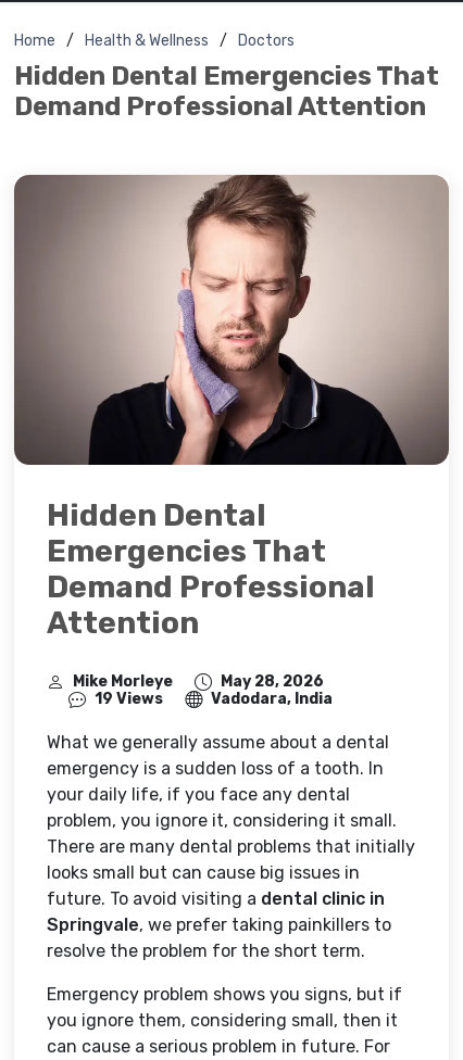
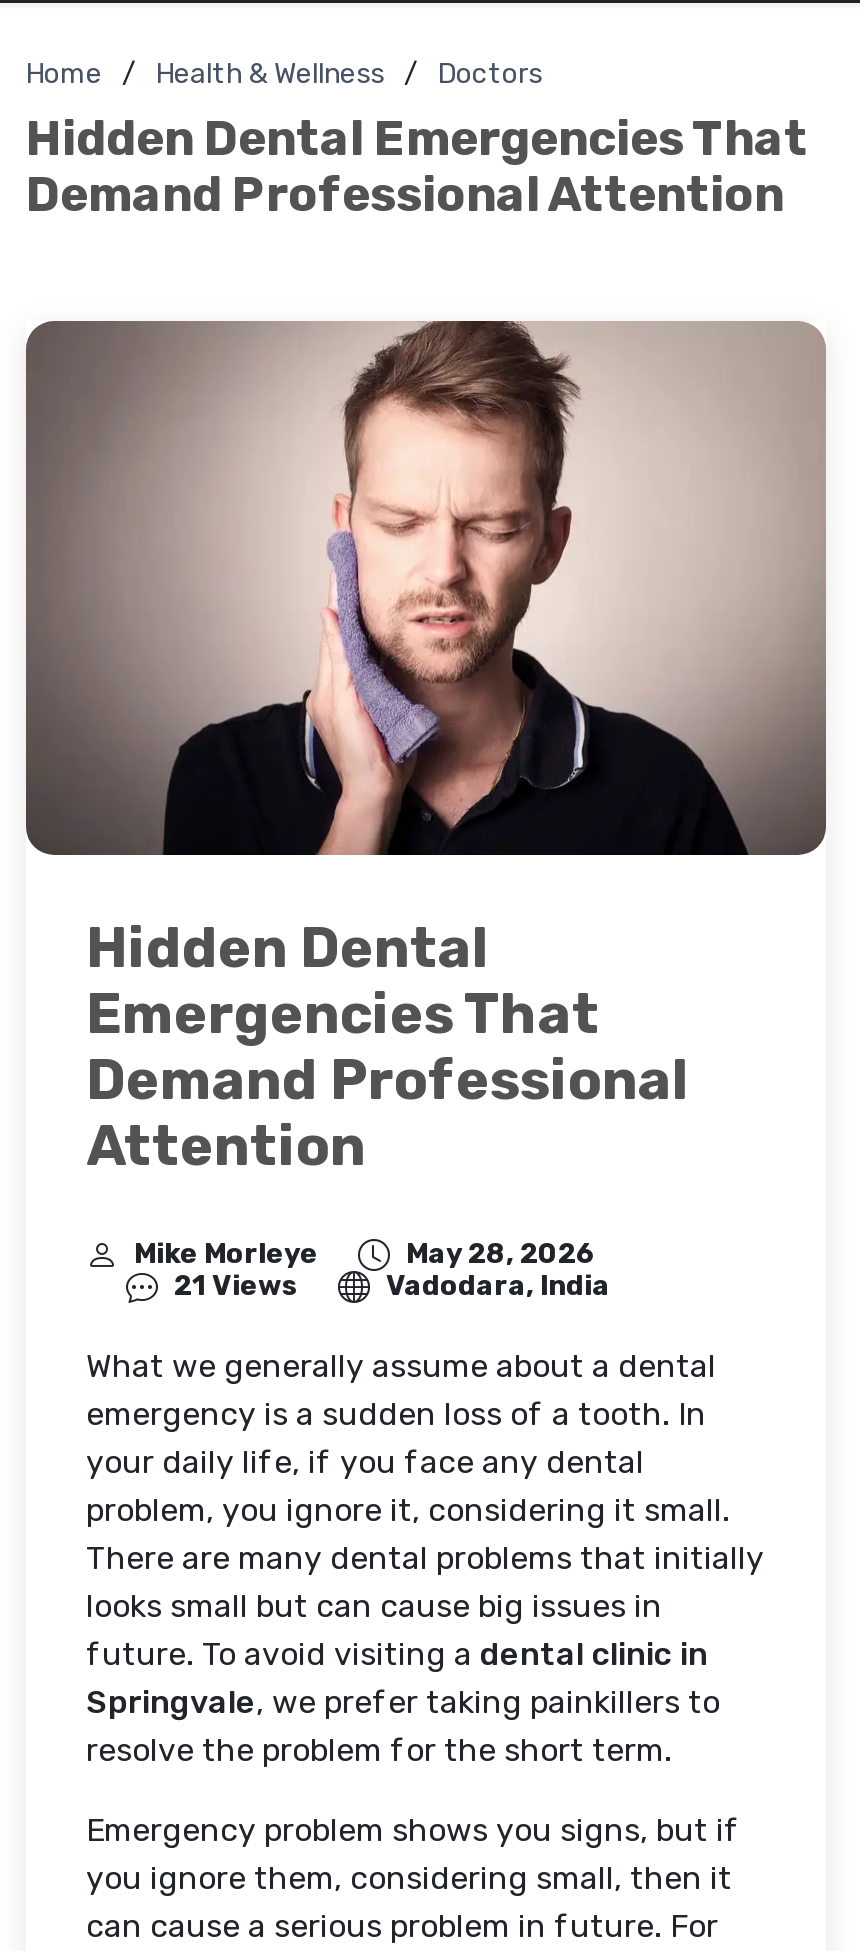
- 19 Views
+ 21 Views
